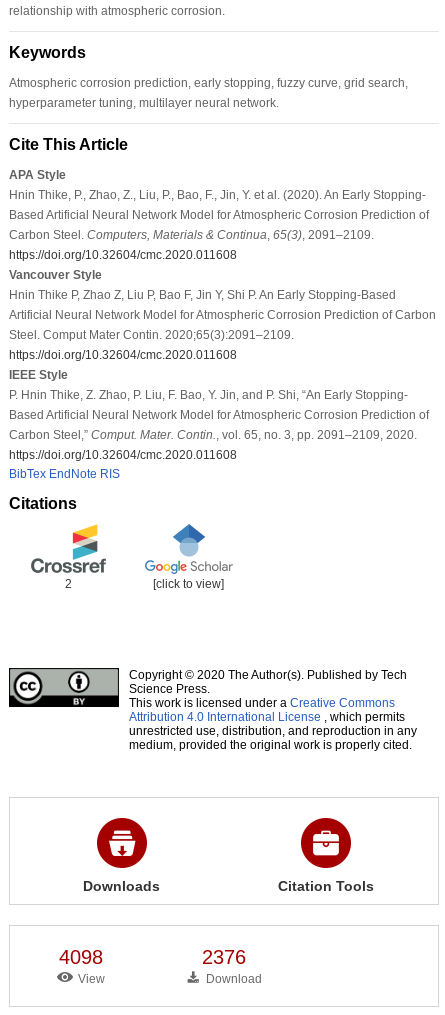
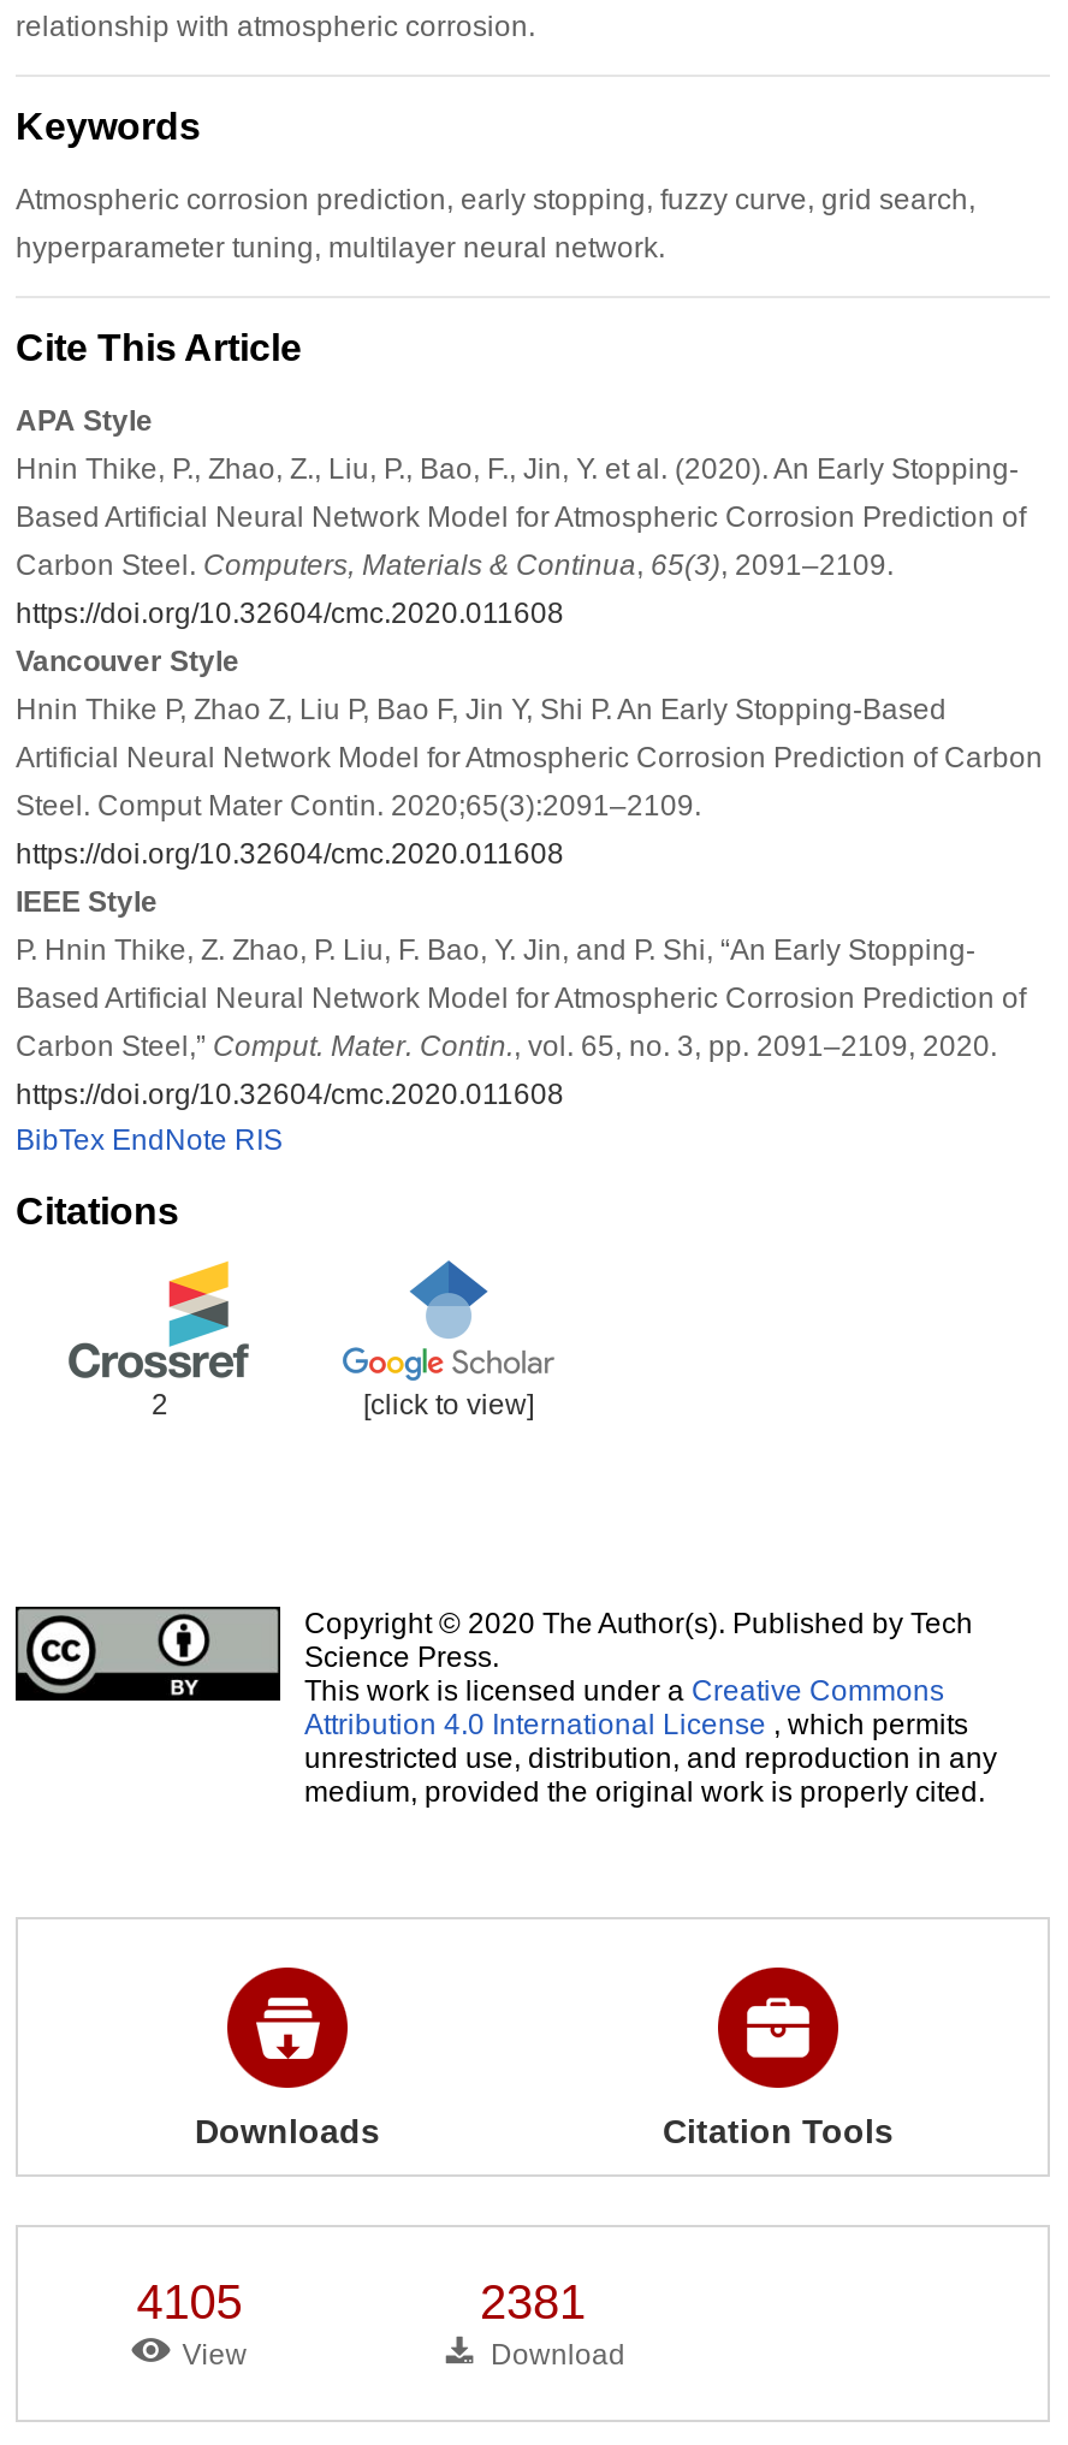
- 4098
+ 4105

- 2376
+ 2381
